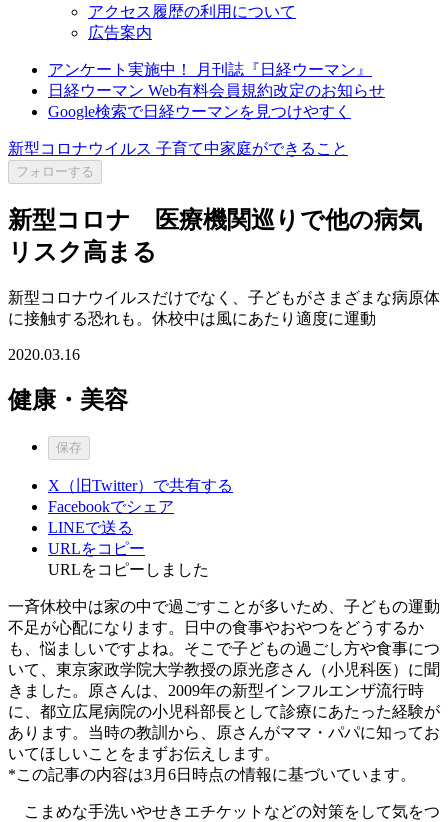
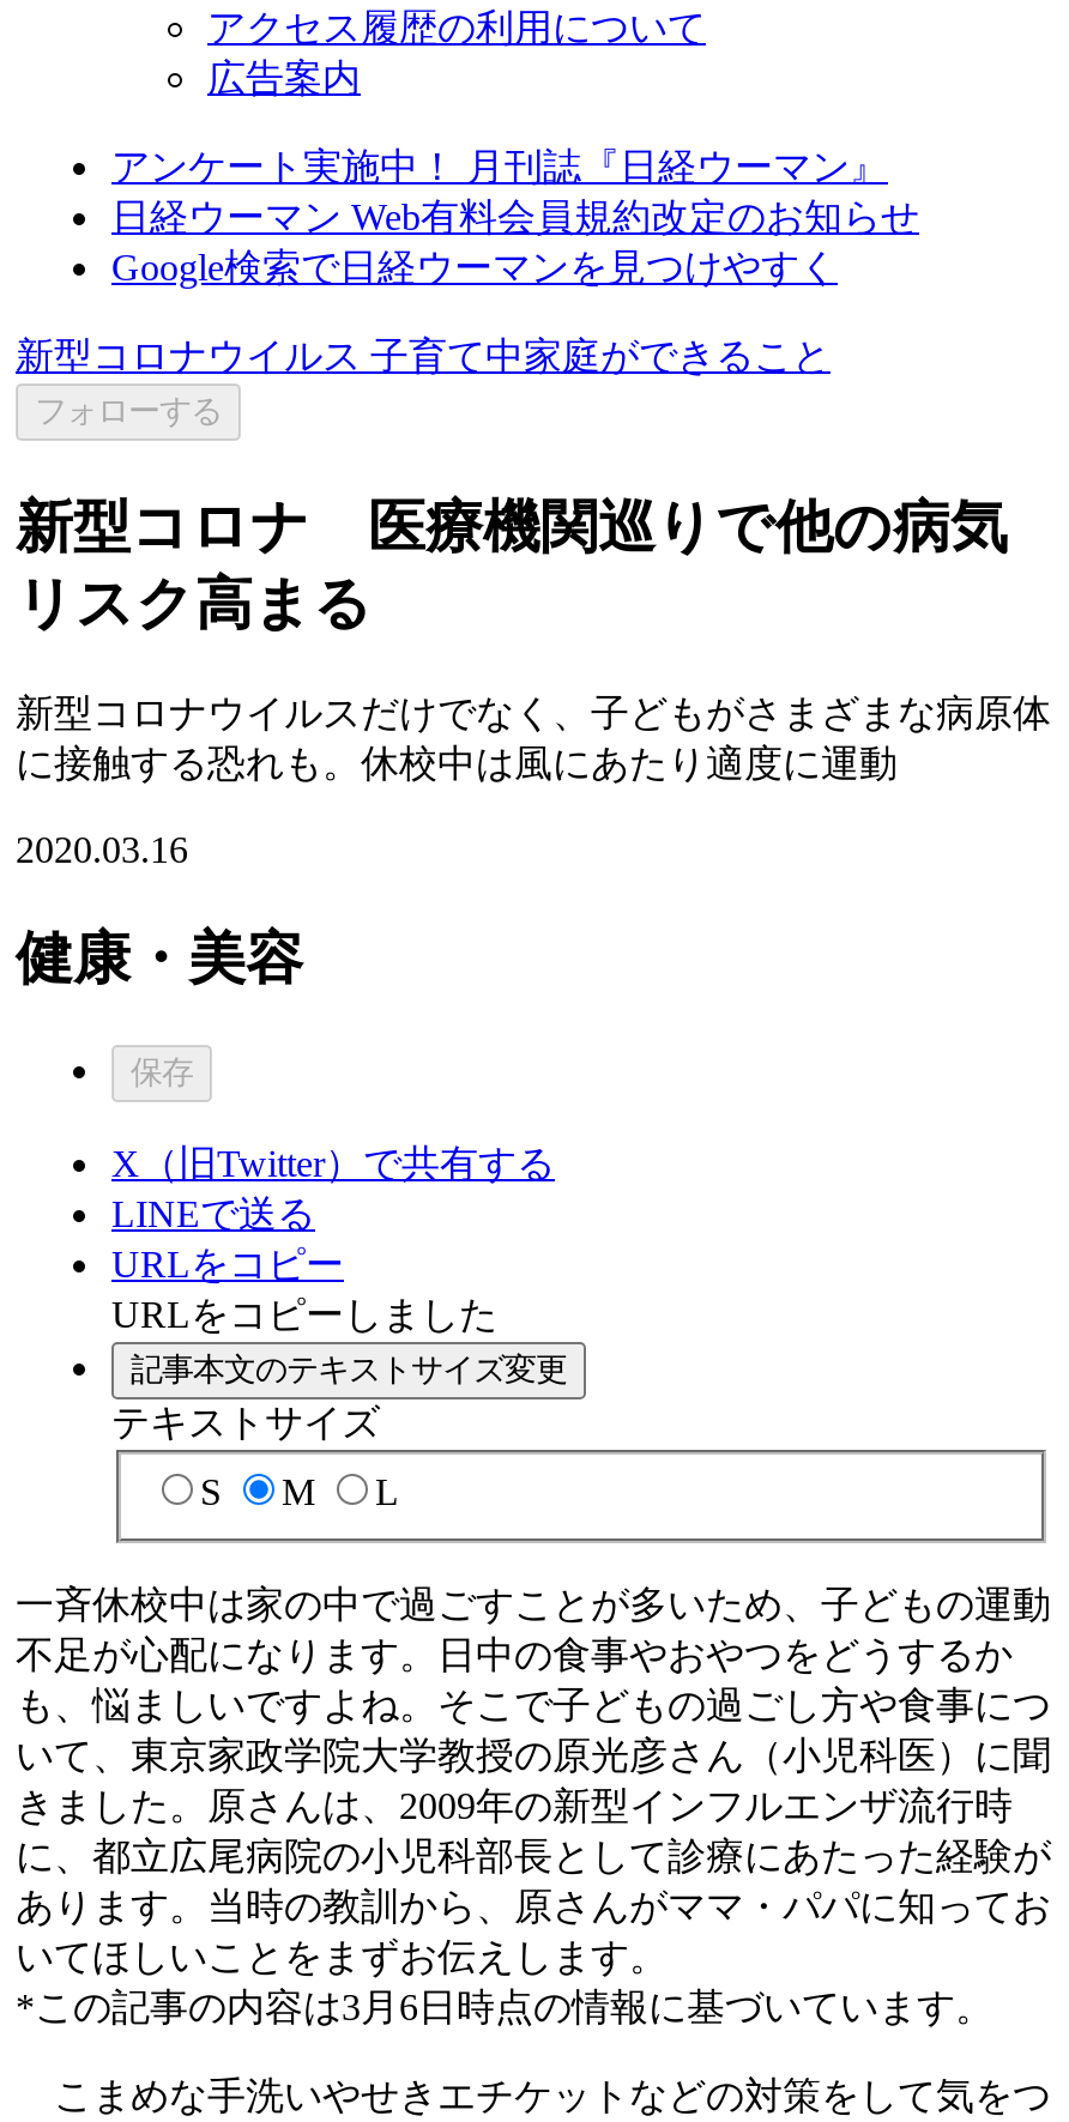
- Facebookでシェア

moved up: LINEで送る | URLをコピー | URLをコピーしました

+ 記事本文のテキストサイズ変更
+ テキストサイズ
+ S
+ M
+ L
